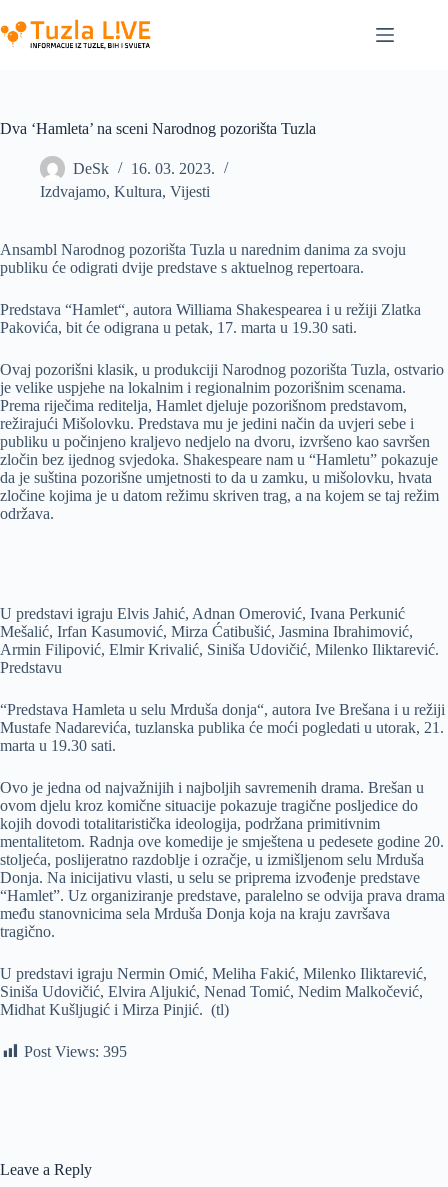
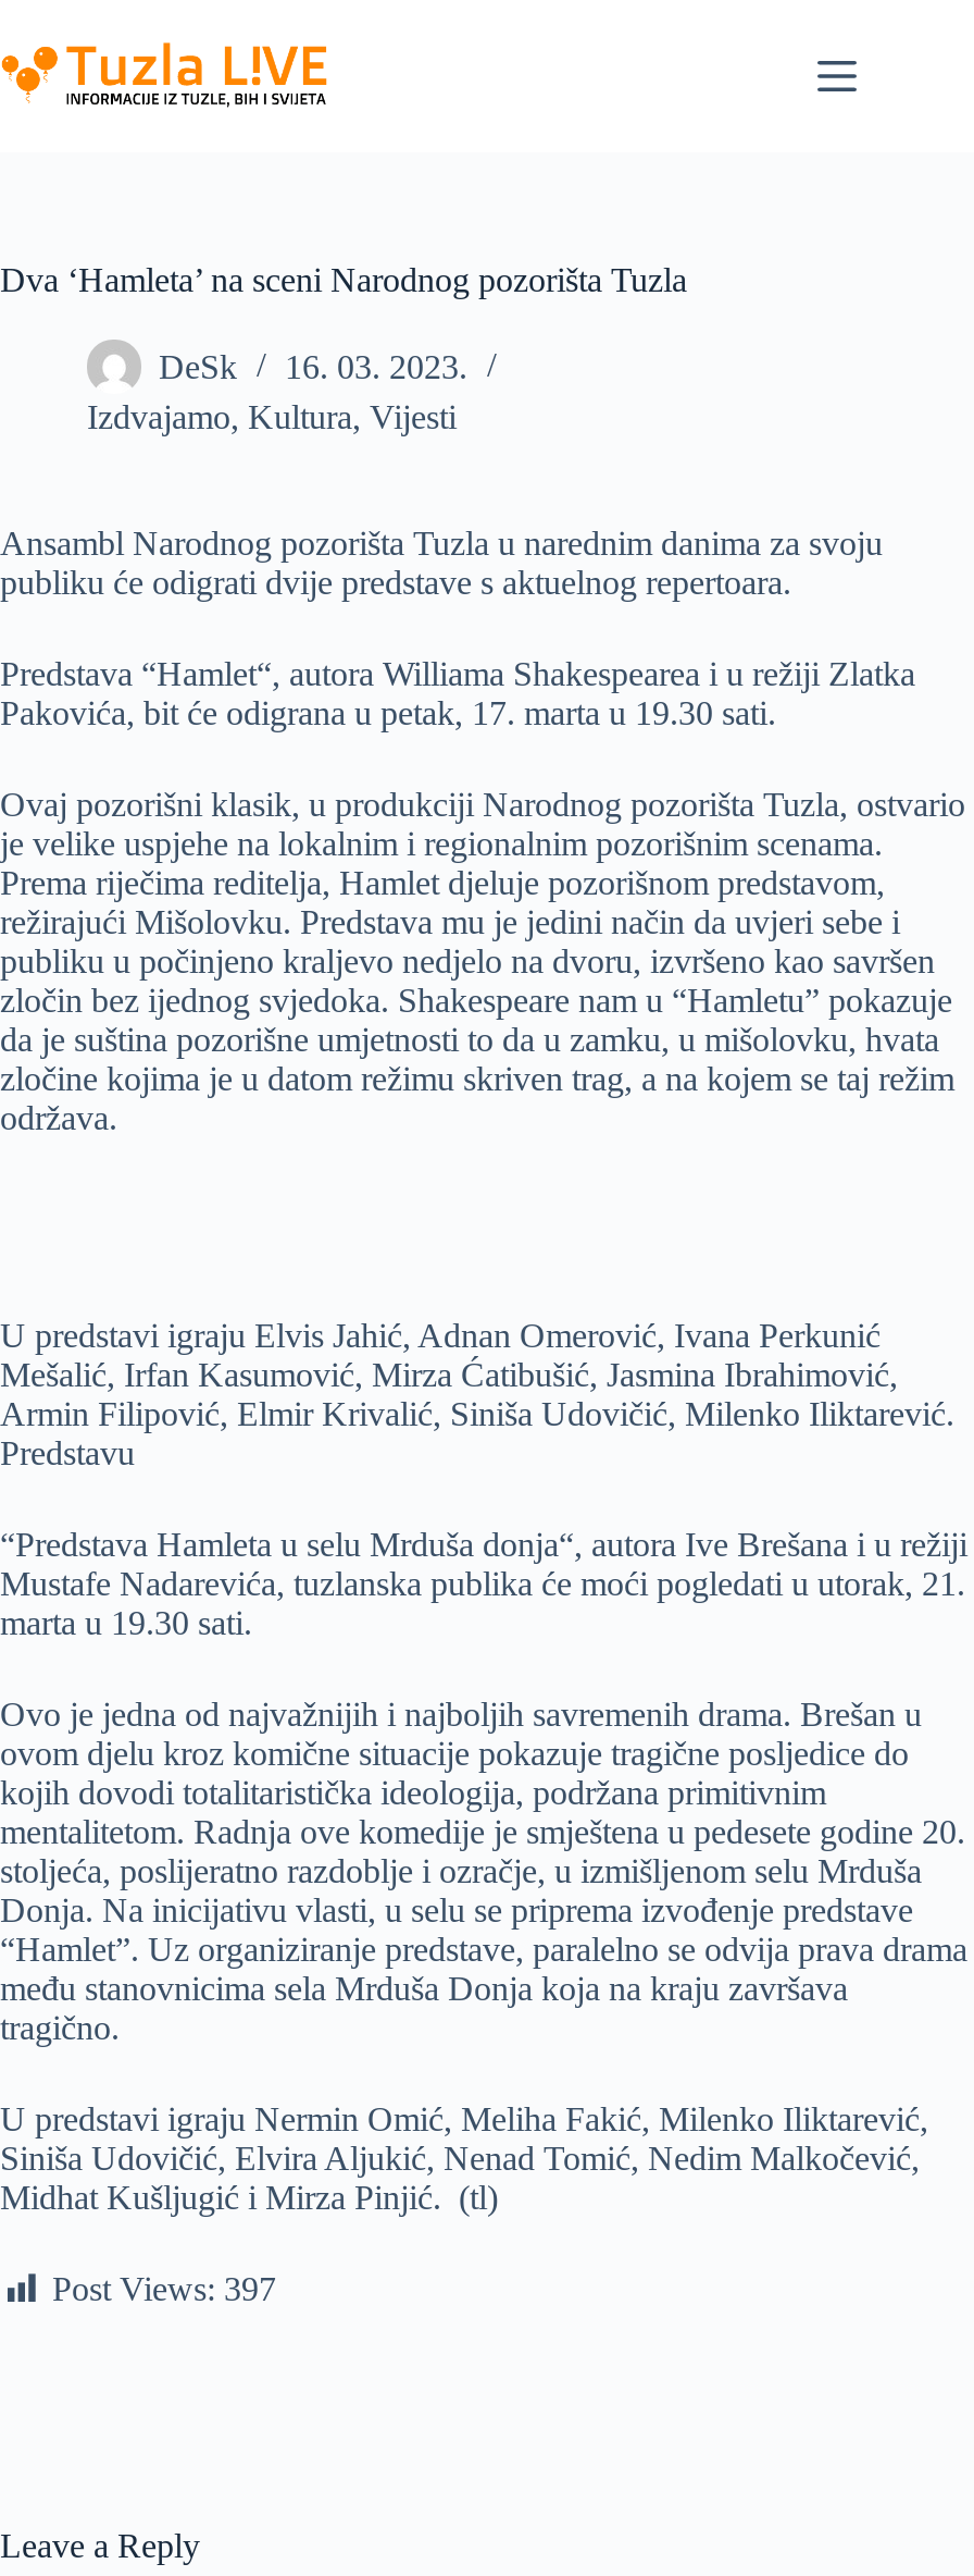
- Post Views: 395
+ Post Views: 397
